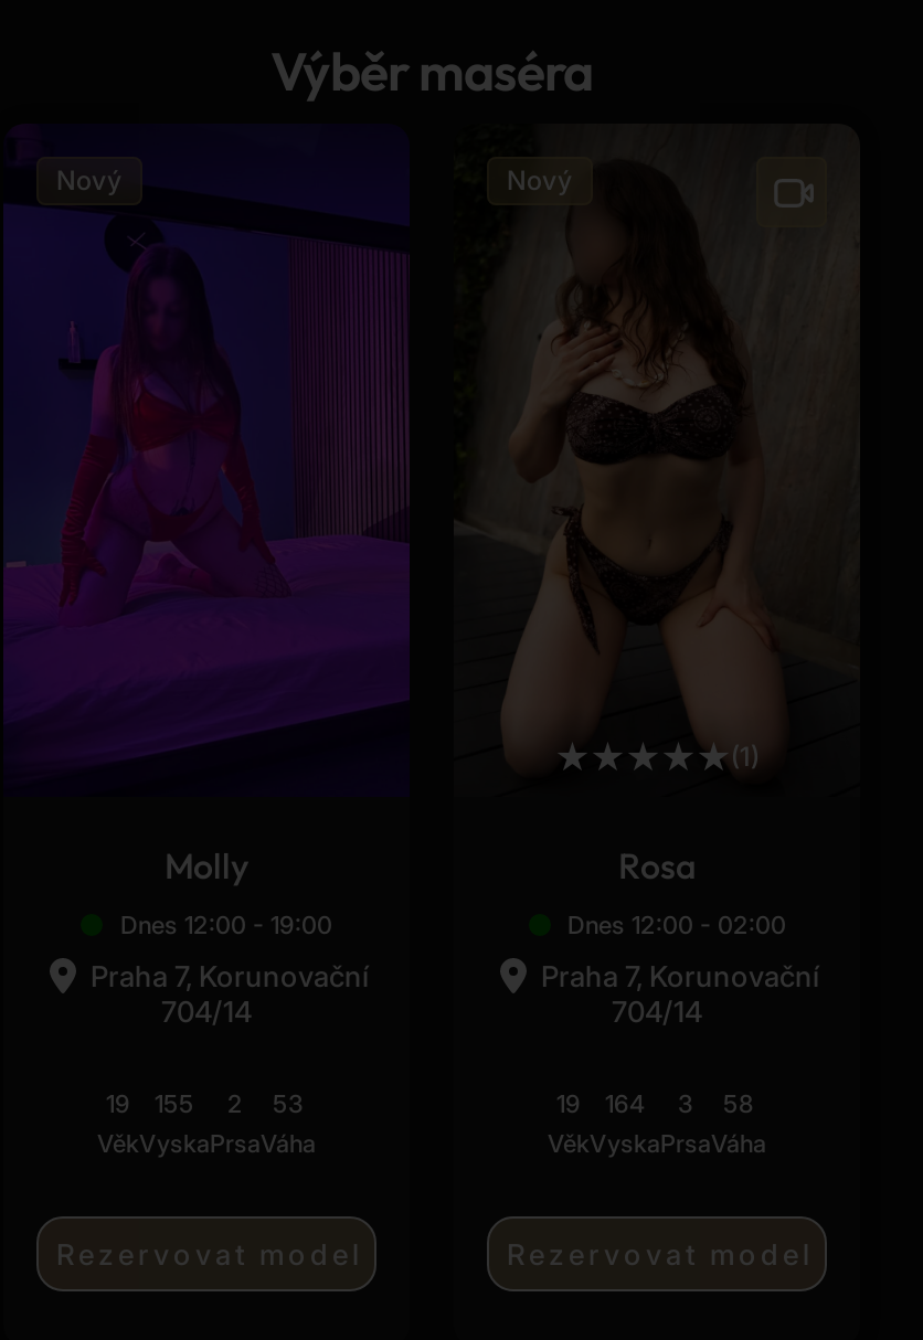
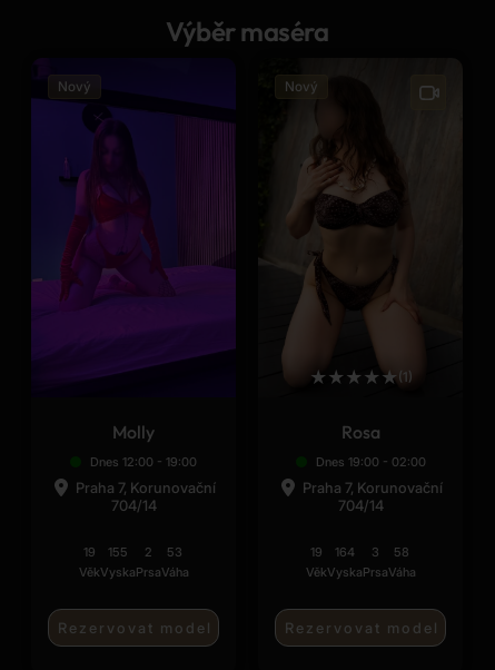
- Dnes 12:00 - 02:00
+ Dnes 19:00 - 02:00
